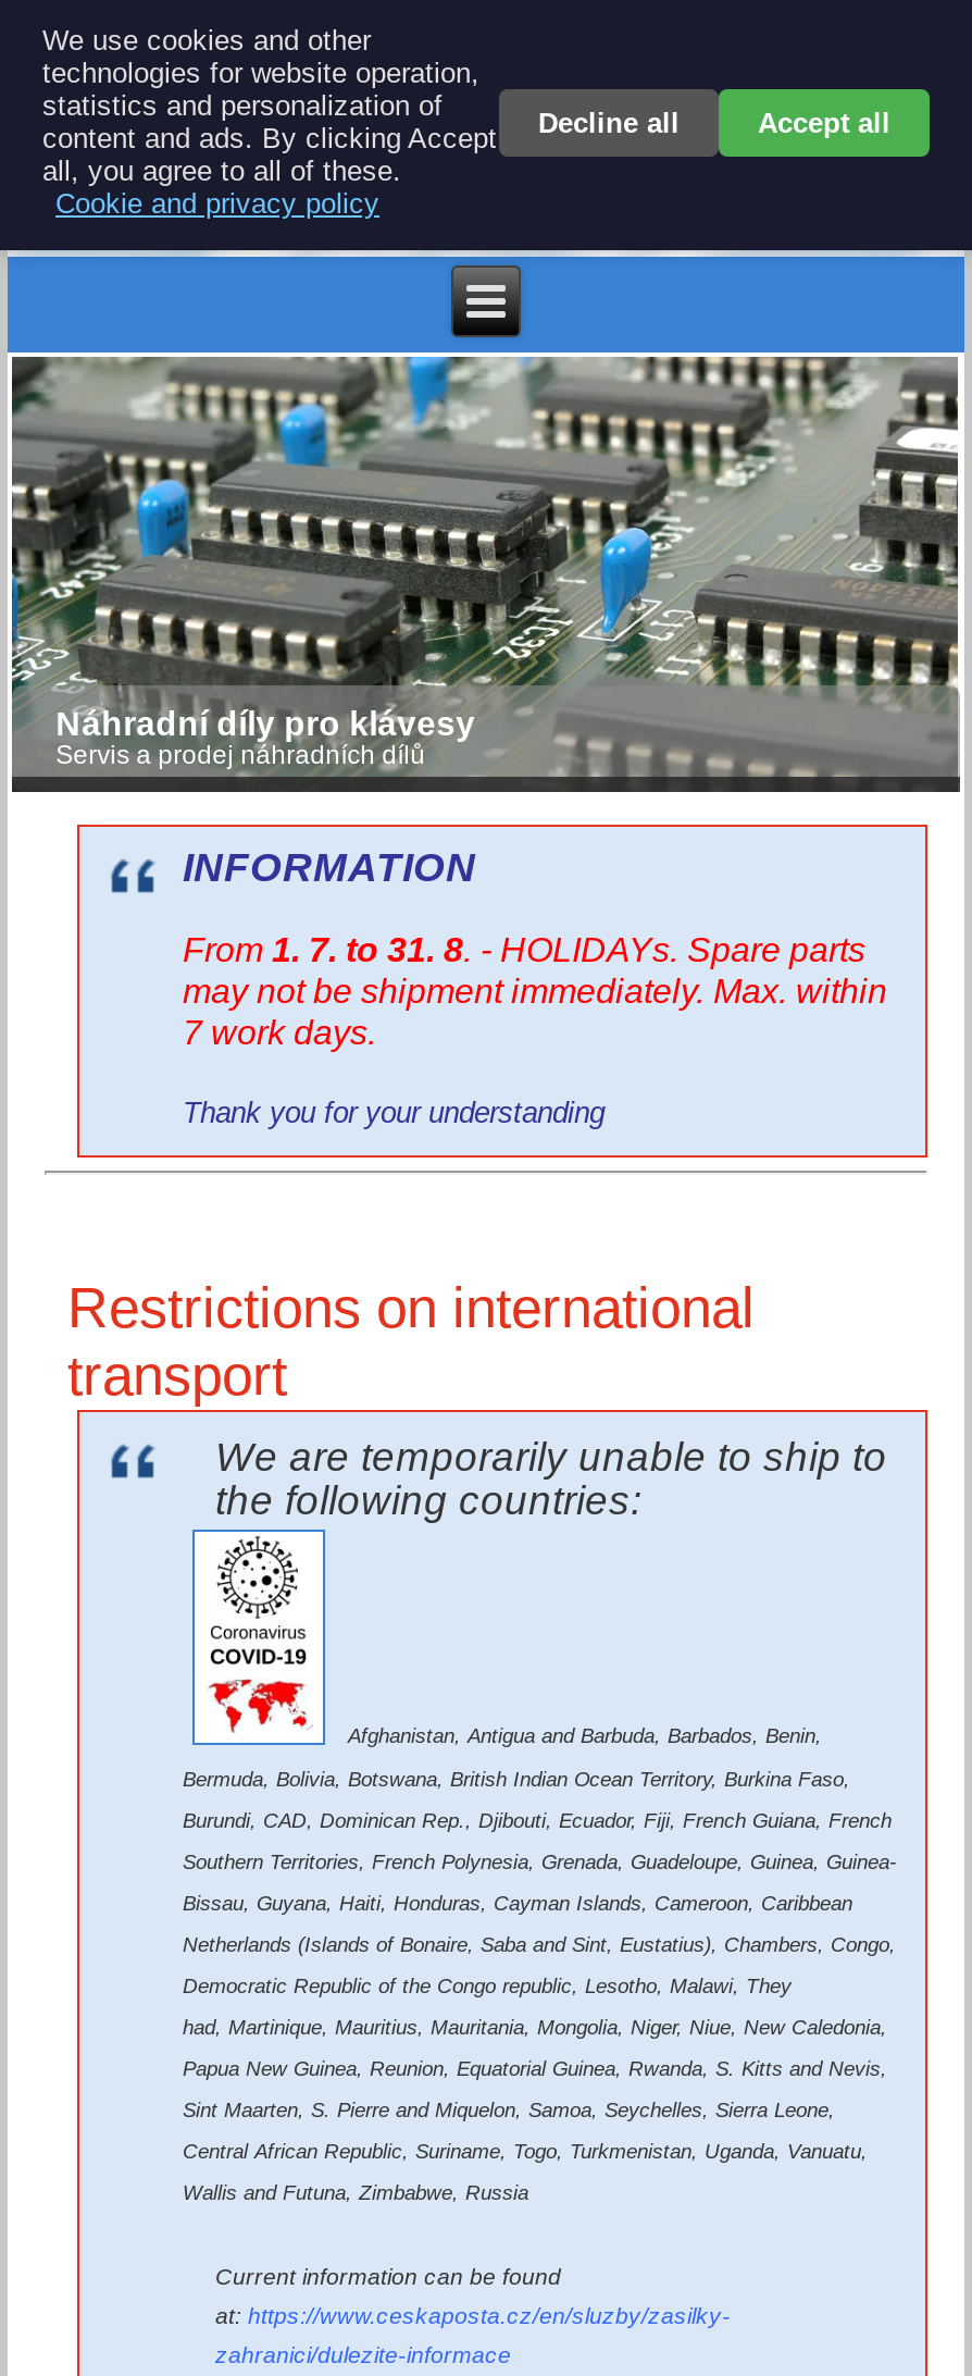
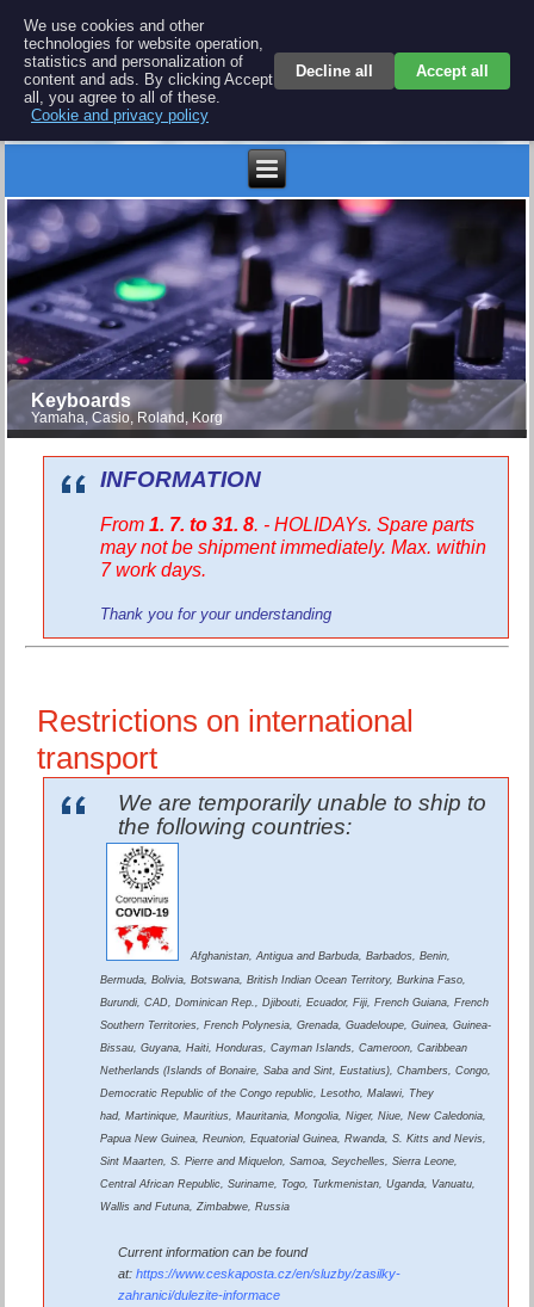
- [image]
- Náhradní díly pro klávesy
- Servis a prodej náhradních dílů
+ [image]
+ Keyboards
+ Yamaha, Casio, Roland, Korg
